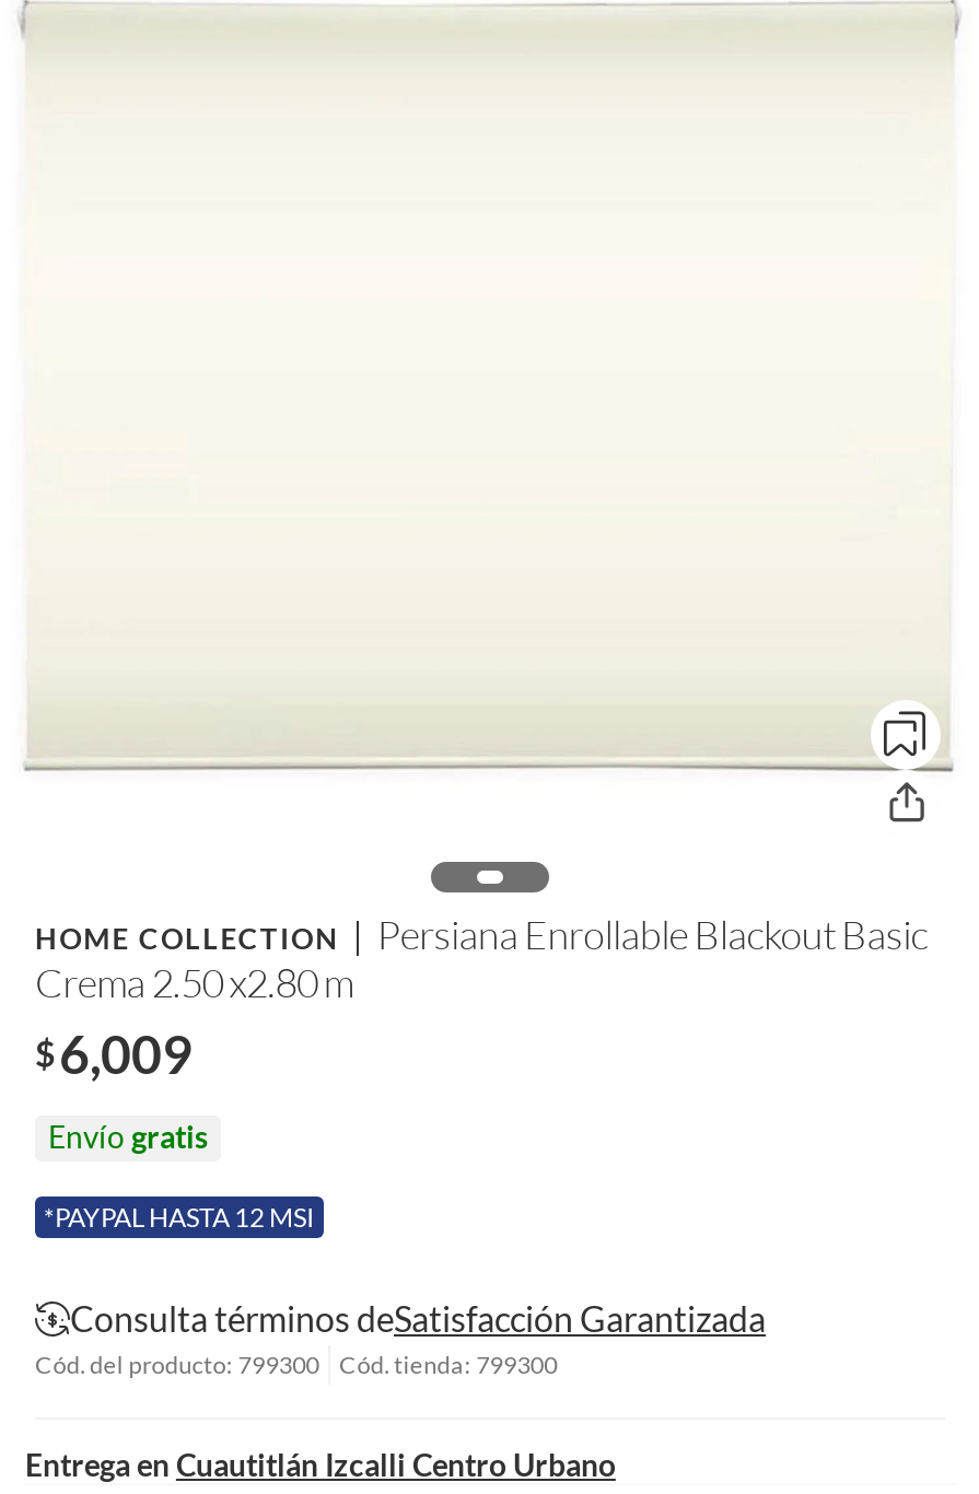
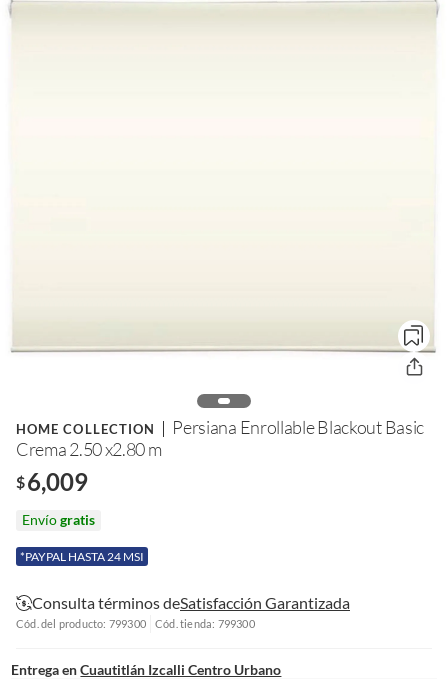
- *PAYPAL HASTA 12 MSI
+ *PAYPAL HASTA 24 MSI
